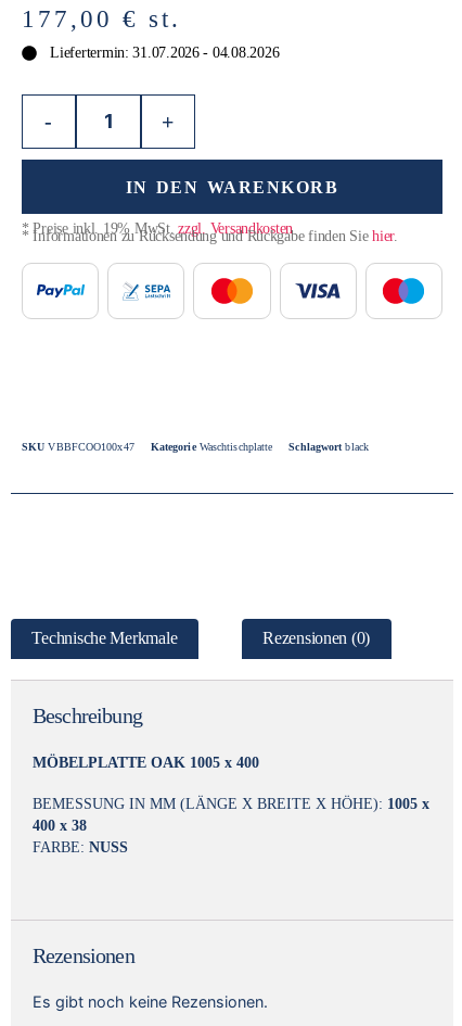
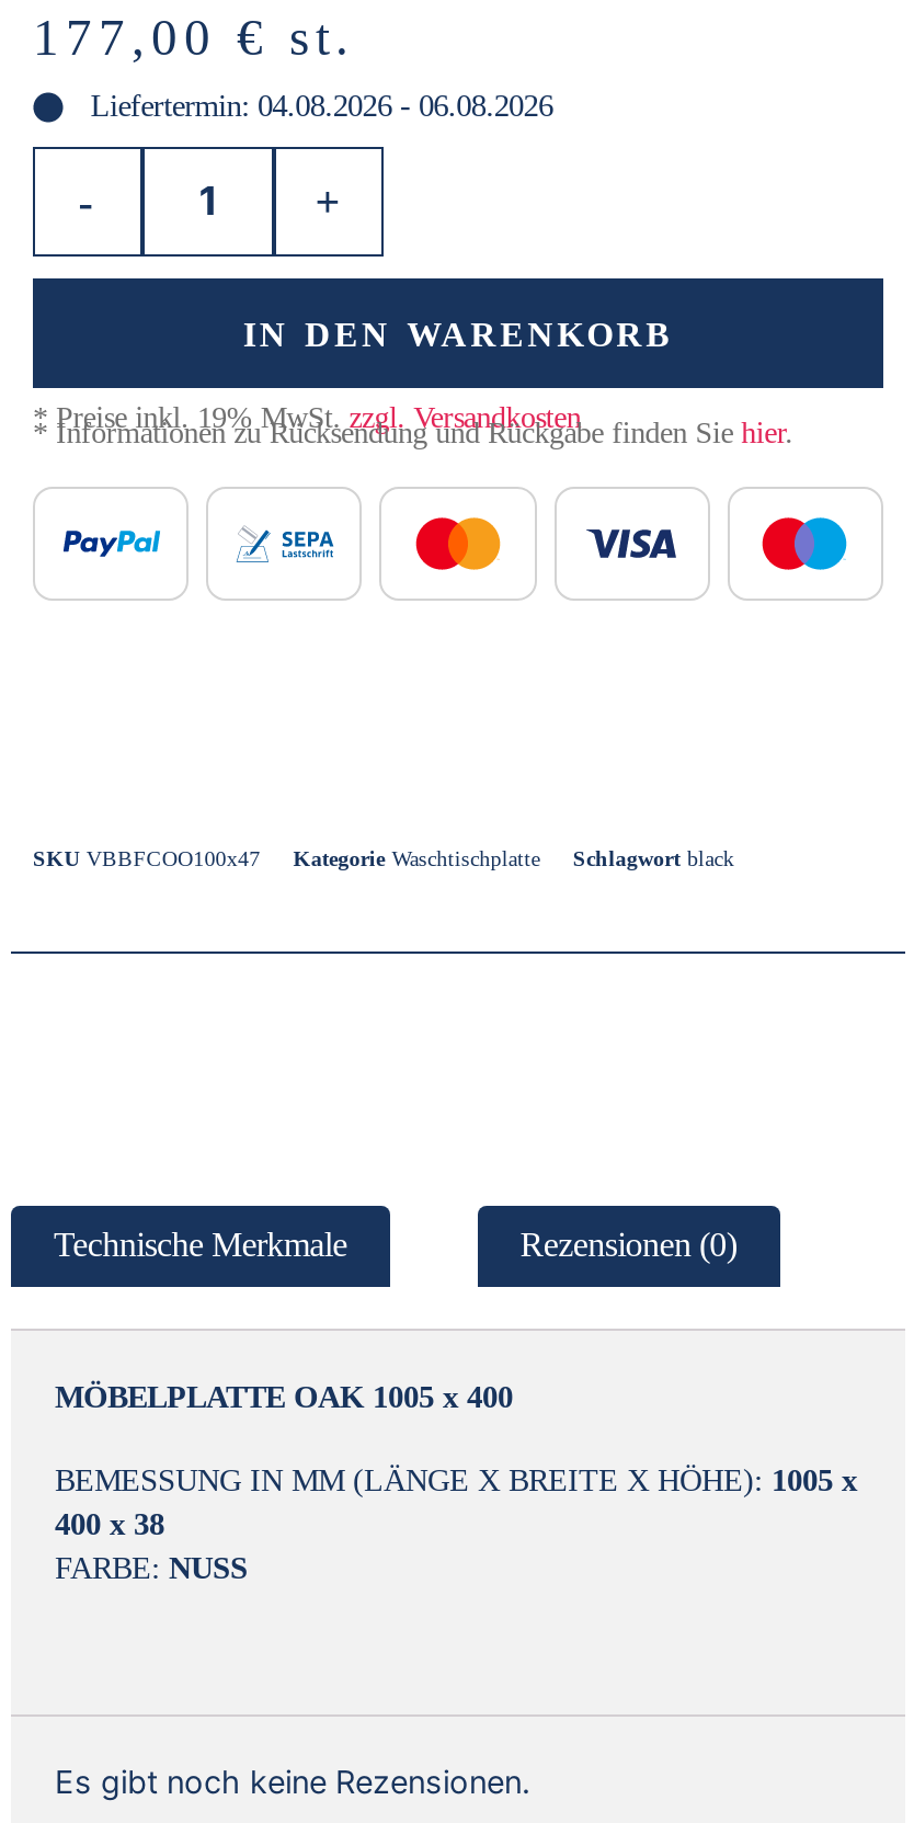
- Liefertermin: 31.07.2026 - 04.08.2026
+ Liefertermin: 04.08.2026 - 06.08.2026

- Beschreibung

- Rezensionen
